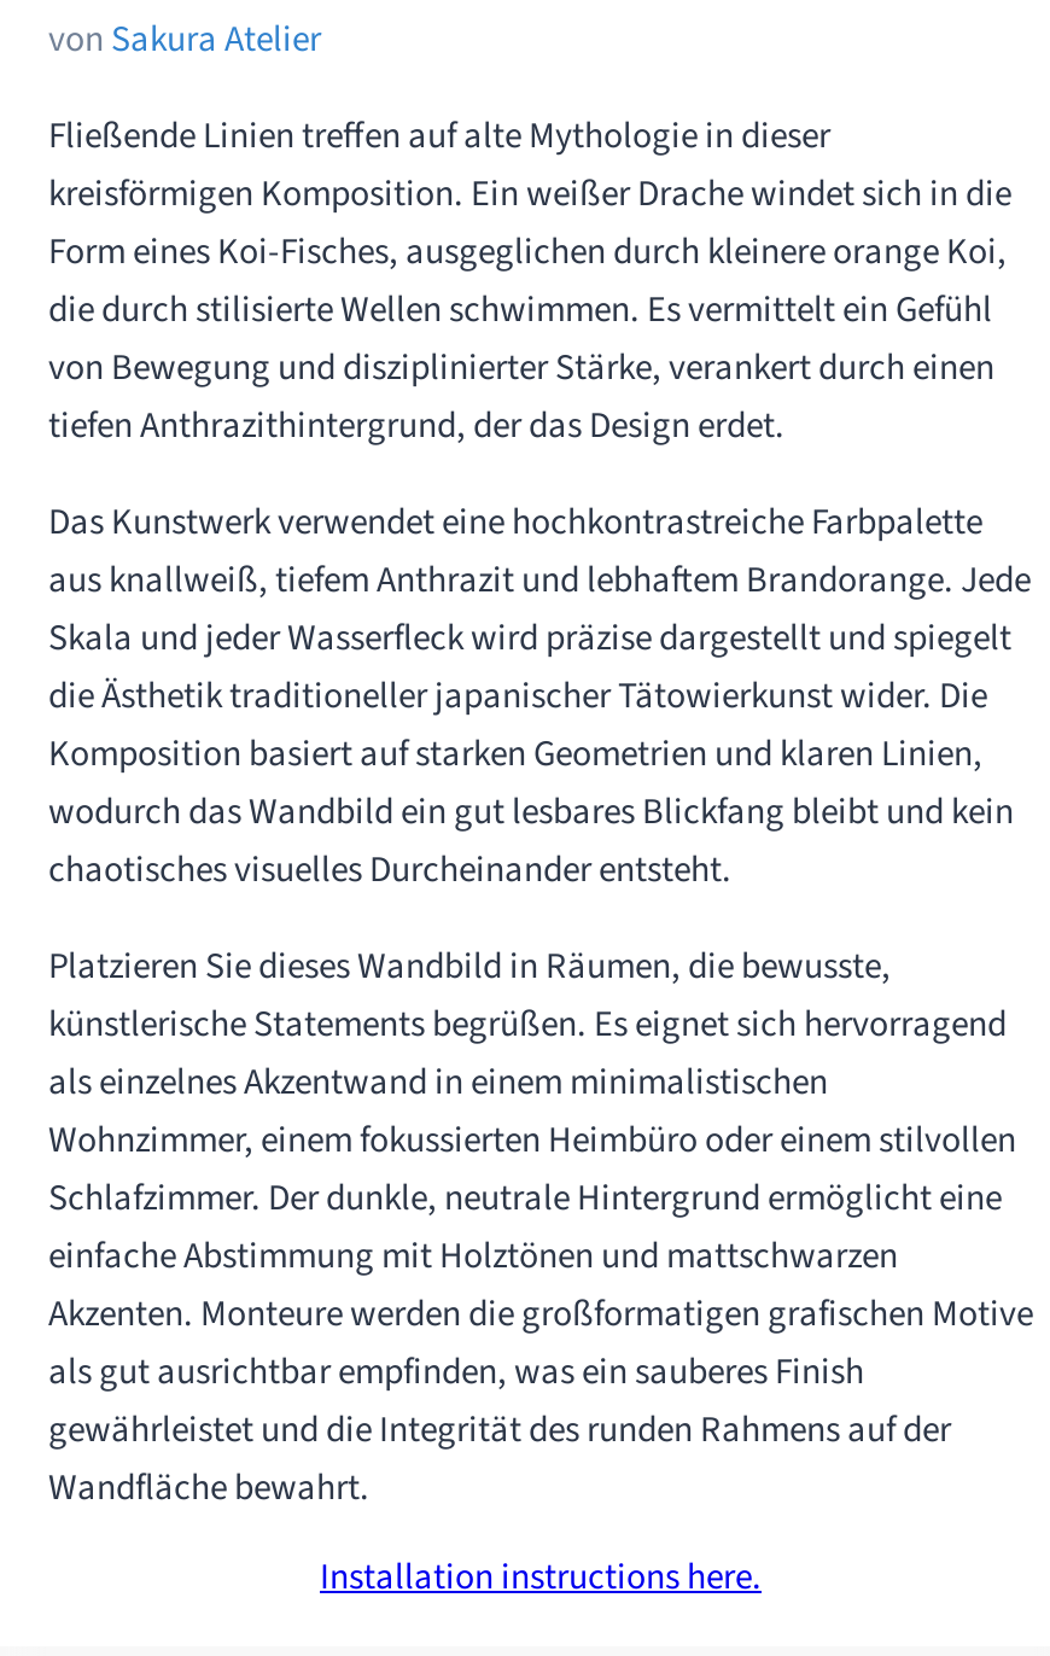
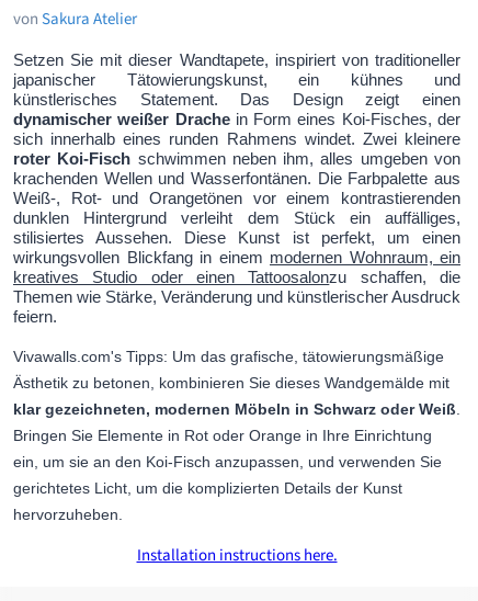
- Fließende Linien treffen auf alte Mythologie in dieser
- kreisförmigen Komposition. Ein weißer Drache windet sich in die
- Form eines Koi-Fisches, ausgeglichen durch kleinere orange Koi,
- die durch stilisierte Wellen schwimmen. Es vermittelt ein Gefühl
- von Bewegung und disziplinierter Stärke, verankert durch einen
- tiefen Anthrazithintergrund, der das Design erdet.
- Das Kunstwerk verwendet eine hochkontrastreiche Farbpalette
- aus knallweiß, tiefem Anthrazit und lebhaftem Brandorange. Jede
- Skala und jeder Wasserfleck wird präzise dargestellt und spiegelt
- die Ästhetik traditioneller japanischer Tätowierkunst wider. Die
- Komposition basiert auf starken Geometrien und klaren Linien,
- wodurch das Wandbild ein gut lesbares Blickfang bleibt und kein
- chaotisches visuelles Durcheinander entsteht.
- Platzieren Sie dieses Wandbild in Räumen, die bewusste,
- künstlerische Statements begrüßen. Es eignet sich hervorragend
- als einzelnes Akzentwand in einem minimalistischen
- Wohnzimmer, einem fokussierten Heimbüro oder einem stilvollen
- Schlafzimmer. Der dunkle, neutrale Hintergrund ermöglicht eine
- einfache Abstimmung mit Holztönen und mattschwarzen
- Akzenten. Monteure werden die großformatigen grafischen Motive
- als gut ausrichtbar empfinden, was ein sauberes Finish
- gewährleistet und die Integrität des runden Rahmens auf der
- Wandfläche bewahrt.
+ Setzen Sie mit dieser Wandtapete, inspiriert von traditioneller
+ japanischer Tätowierungskunst, ein kühnes und
+ künstlerisches Statement. Das Design zeigt einen
+ dynamischer weißer Drache in Form eines Koi-Fisches, der
+ sich innerhalb eines runden Rahmens windet. Zwei kleinere
+ roter Koi-Fisch schwimmen neben ihm, alles umgeben von
+ krachenden Wellen und Wasserfontänen. Die Farbpalette aus
+ Weiß-, Rot- und Orangetönen vor einem kontrastierenden
+ dunklen Hintergrund verleiht dem Stück ein auffälliges,
+ stilisiertes Aussehen. Diese Kunst ist perfekt, um einen
+ wirkungsvollen Blickfang in einem modernen Wohnraum, ein
+ kreatives Studio oder einen Tattoosalonzu schaffen, die
+ Themen wie Stärke, Veränderung und künstlerischer Ausdruck
+ feiern.
+ Vivawalls.com's Tipps: Um das grafische, tätowierungsmäßige
+ Ästhetik zu betonen, kombinieren Sie dieses Wandgemälde mit
+ klar gezeichneten, modernen Möbeln in Schwarz oder Weiß.
+ Bringen Sie Elemente in Rot oder Orange in Ihre Einrichtung
+ ein, um sie an den Koi-Fisch anzupassen, und verwenden Sie
+ gerichtetes Licht, um die komplizierten Details der Kunst
+ hervorzuheben.
